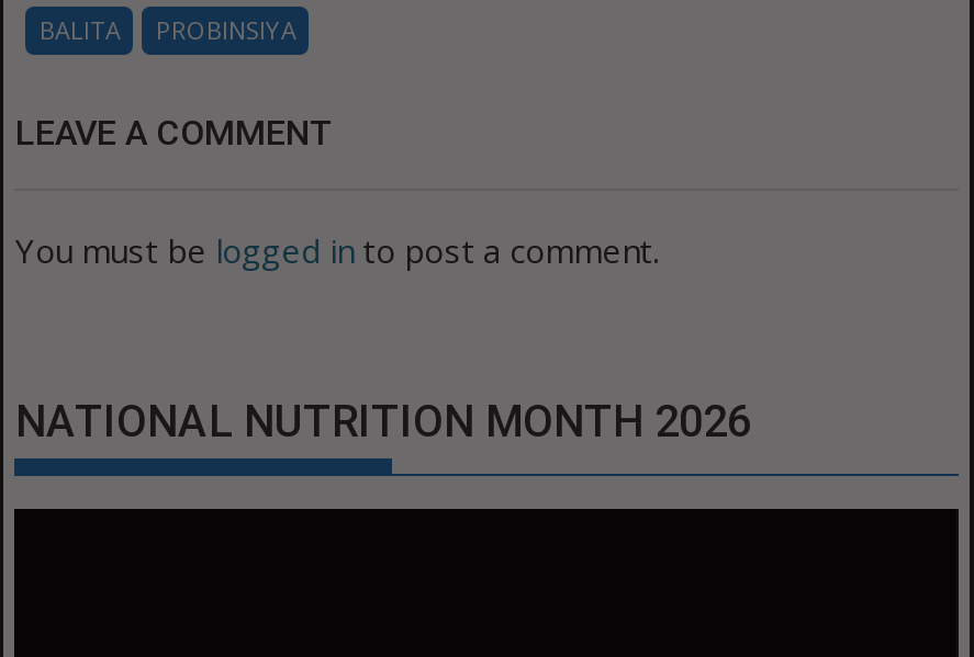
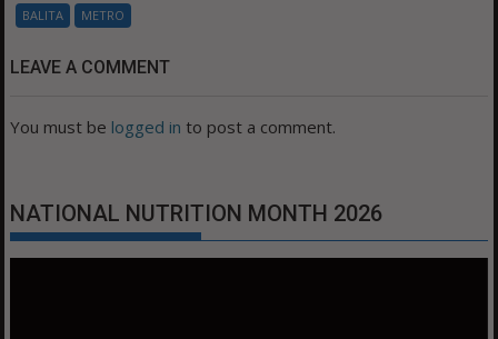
- PROBINSIYA
+ METRO
